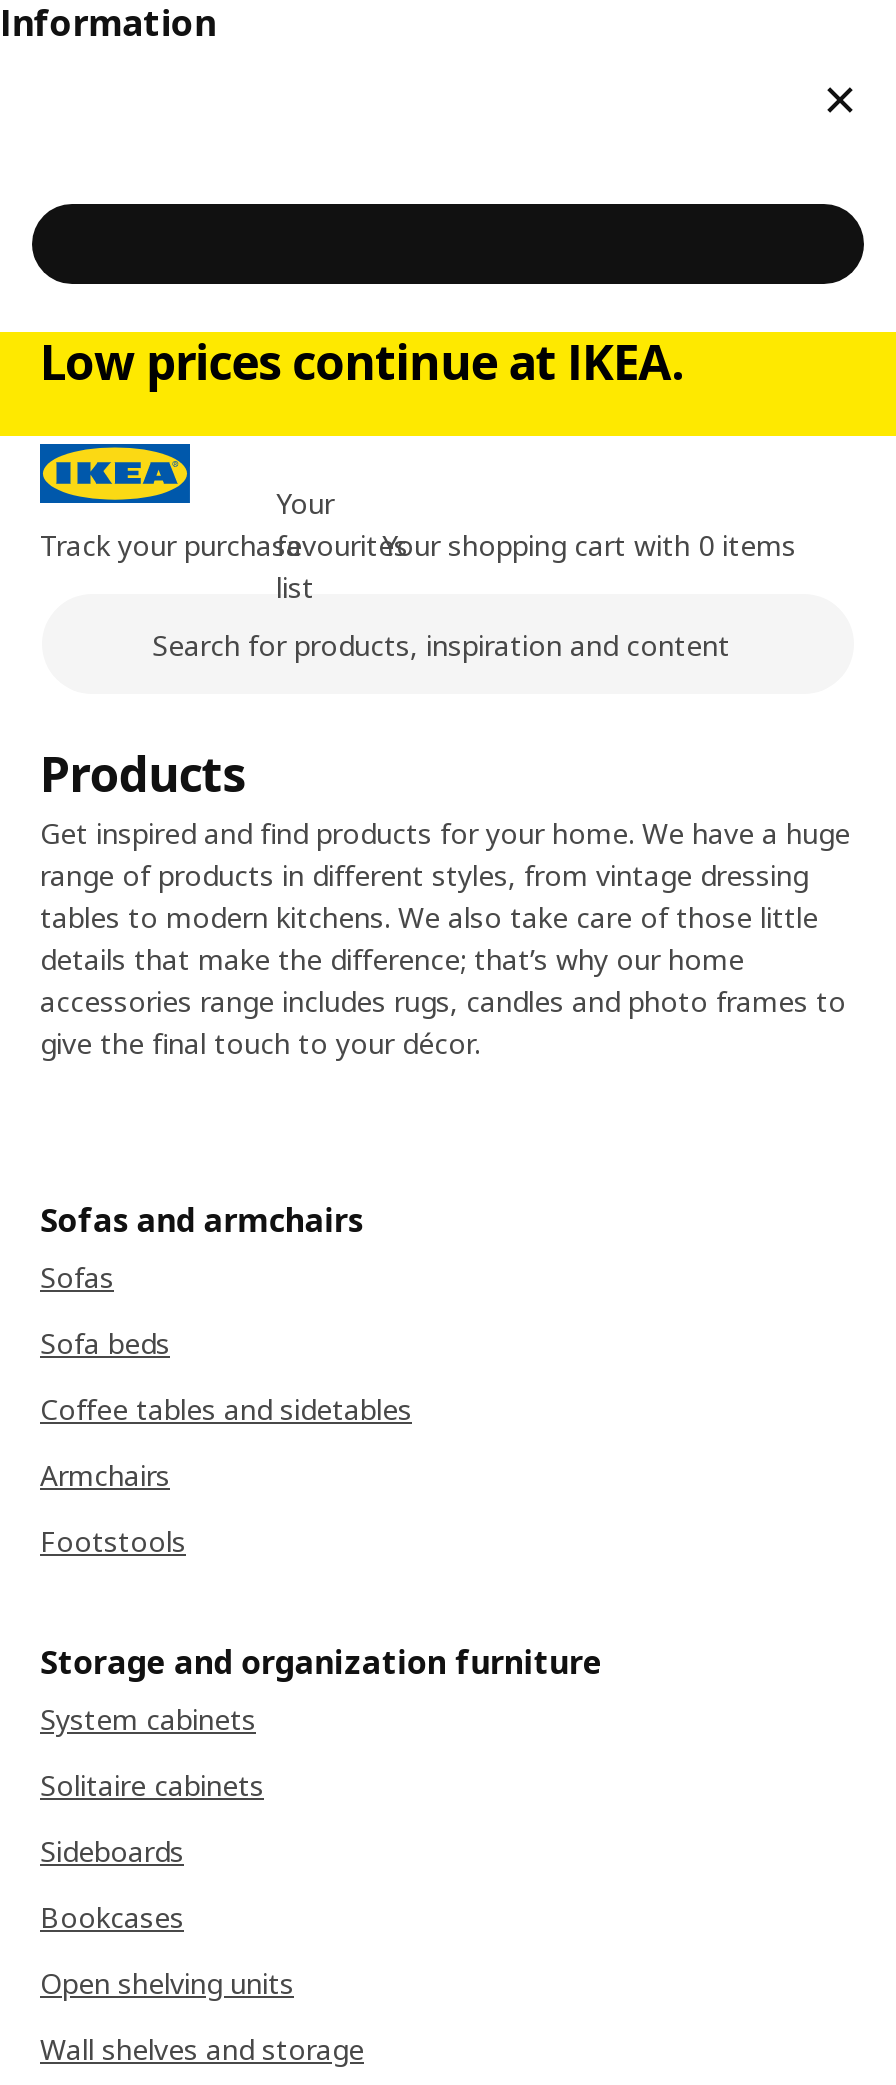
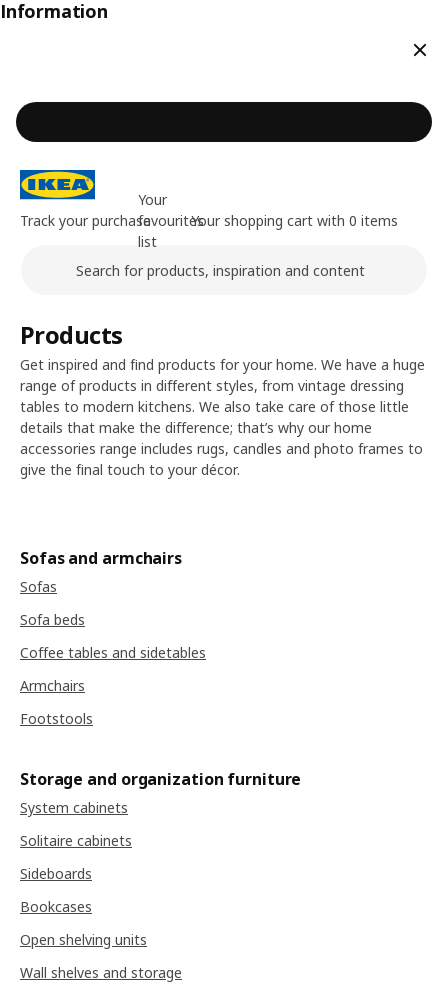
- Low prices continue at IKEA.
